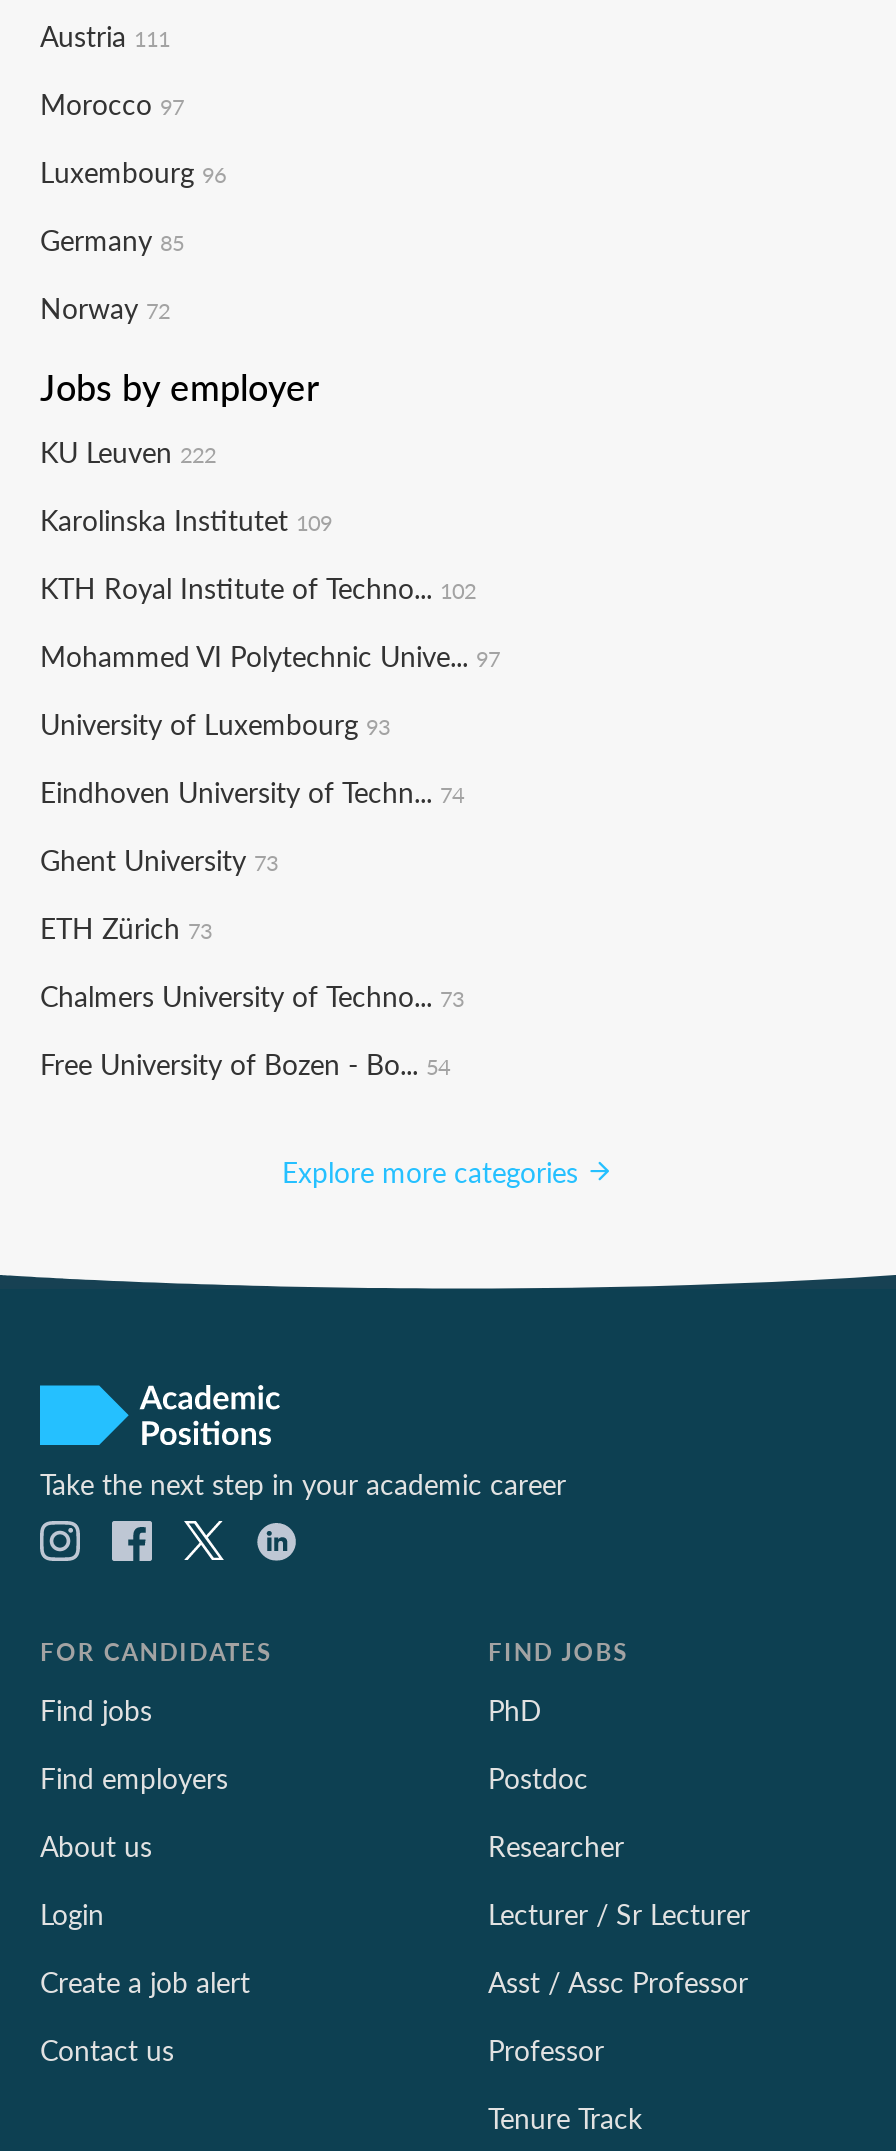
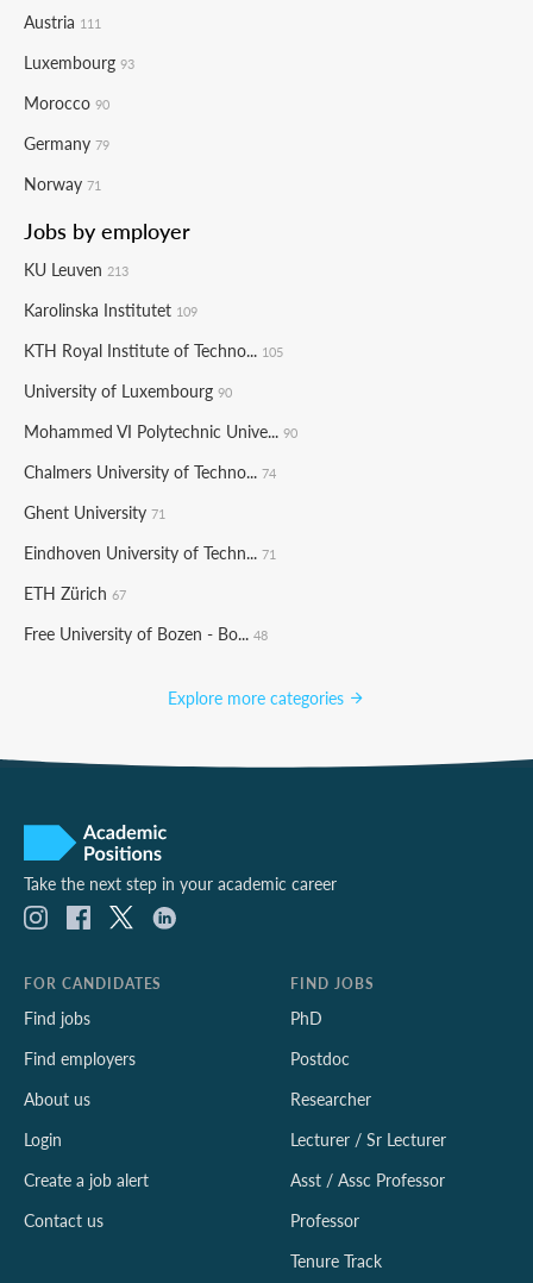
- Morocco 97
+ Luxembourg 93

- Luxembourg 96
+ Morocco 90

- Germany 85
+ Germany 79

- Norway 72
+ Norway 71

- KU Leuven 222
+ KU Leuven 213

- KTH Royal Institute of Techno... 102
+ KTH Royal Institute of Techno... 105

- Mohammed VI Polytechnic Unive... 97
+ University of Luxembourg 90

- University of Luxembourg 93
+ Mohammed VI Polytechnic Unive... 90

- Eindhoven University of Techn... 74
+ Chalmers University of Techno... 74

- Ghent University 73
+ Ghent University 71

- ETH Zürich 73
+ Eindhoven University of Techn... 71

- Chalmers University of Techno... 73
+ ETH Zürich 67

- Free University of Bozen - Bo... 54
+ Free University of Bozen - Bo... 48
